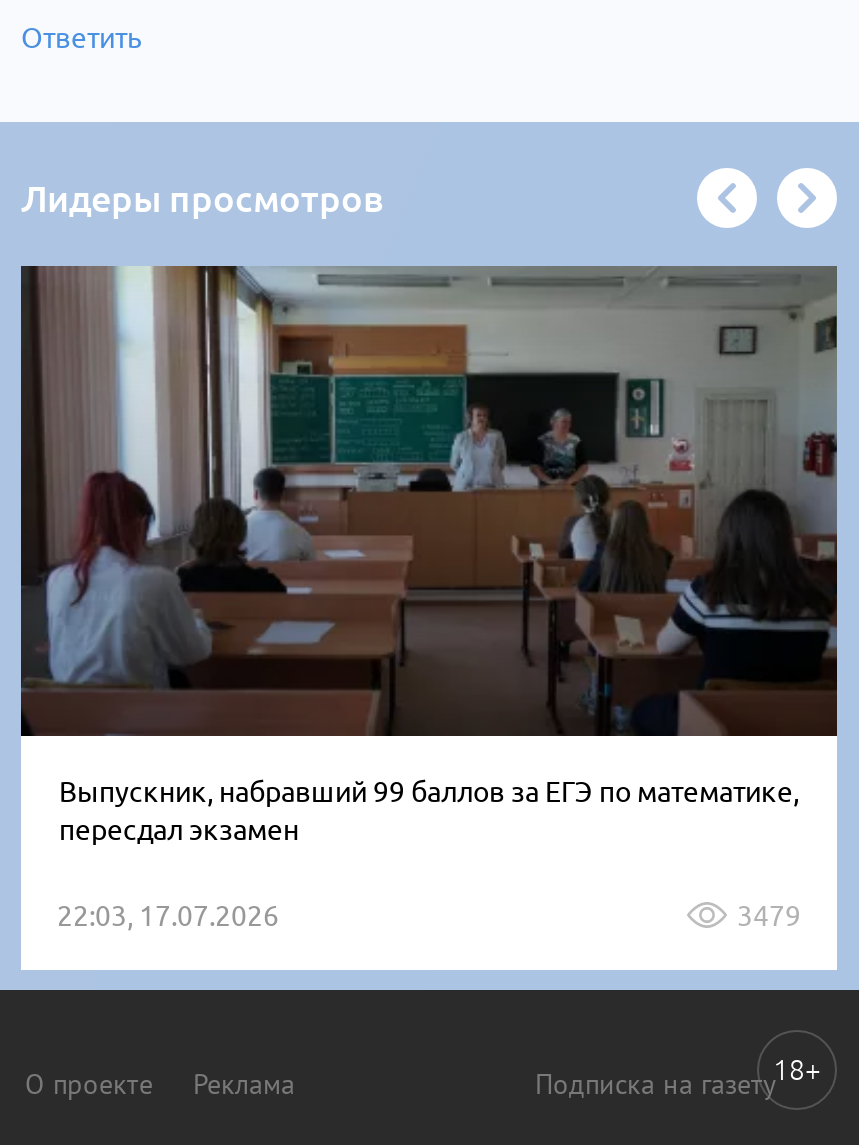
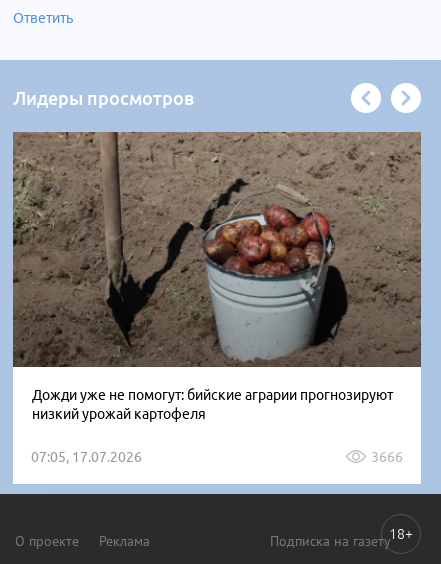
- [image]
- Выпускник, набравший 99 баллов за ЕГЭ по математике,
- пересдал экзамен
+ [image]
+ Дожди уже не помогут: бийские аграрии прогнозируют
+ низкий урожай картофеля

- 22:03, 17.07.2026
- 3479
+ 07:05, 17.07.2026
+ 3666
